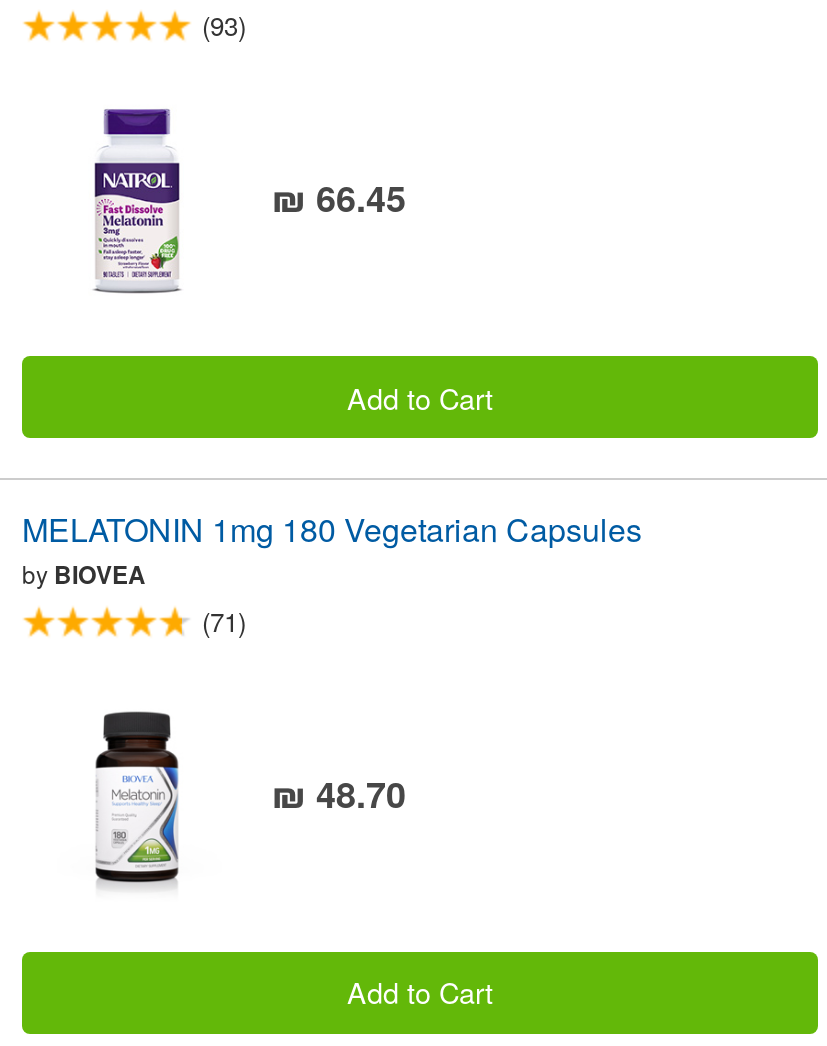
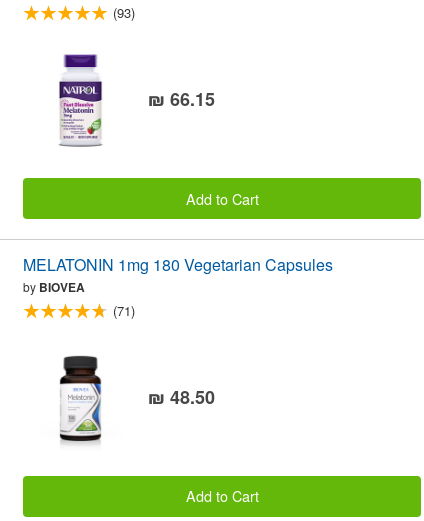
- ₪ 66.45
+ ₪ 66.15

- ₪ 48.70
+ ₪ 48.50
